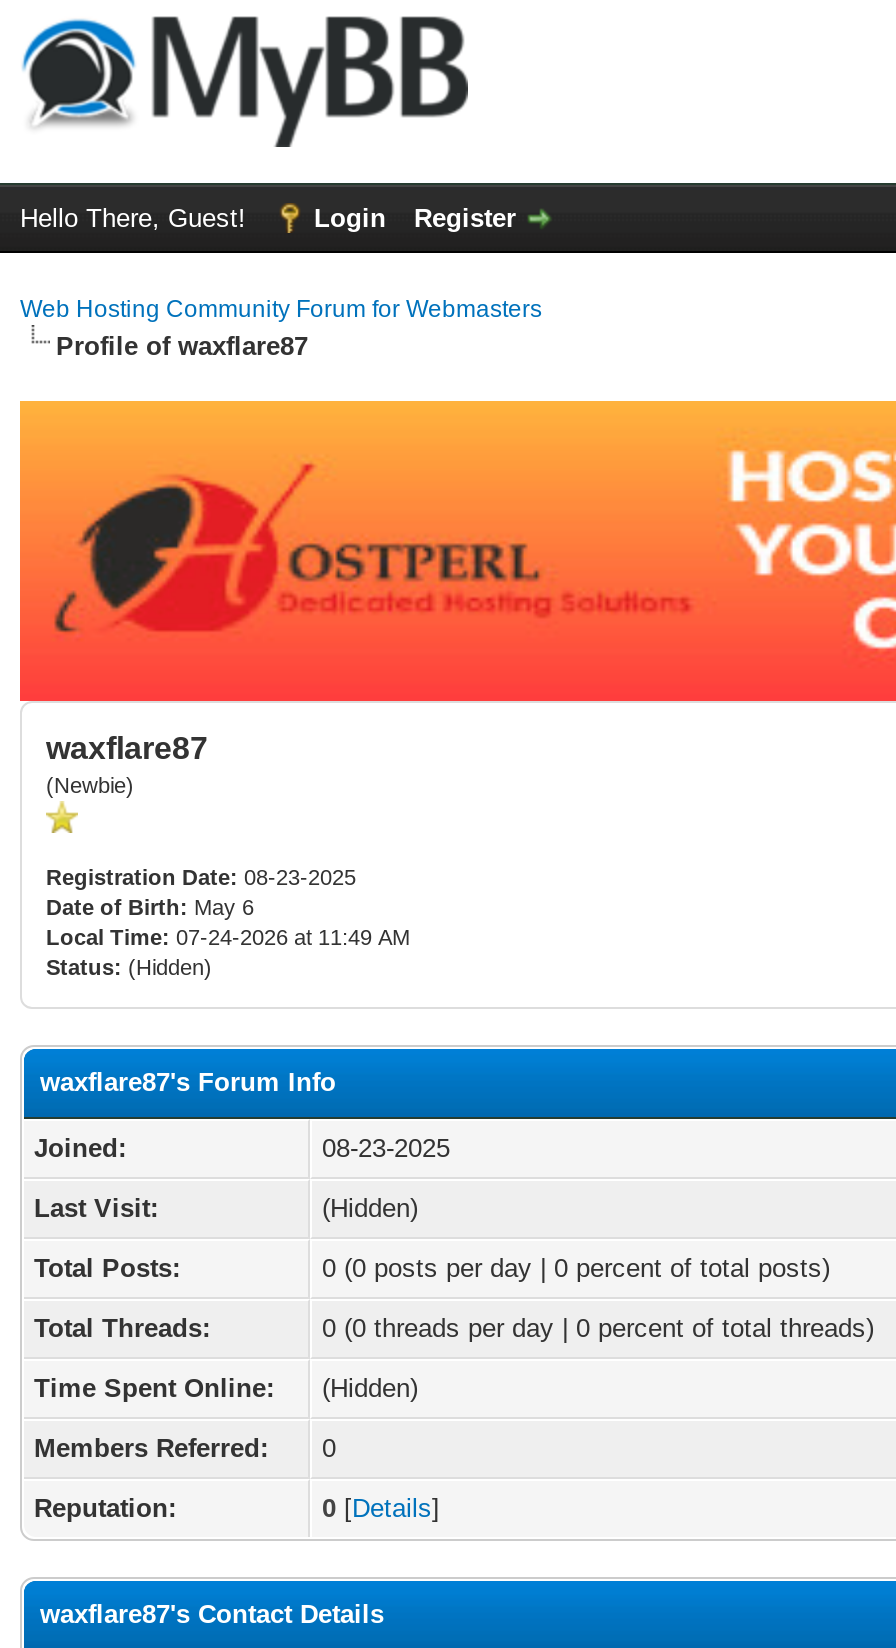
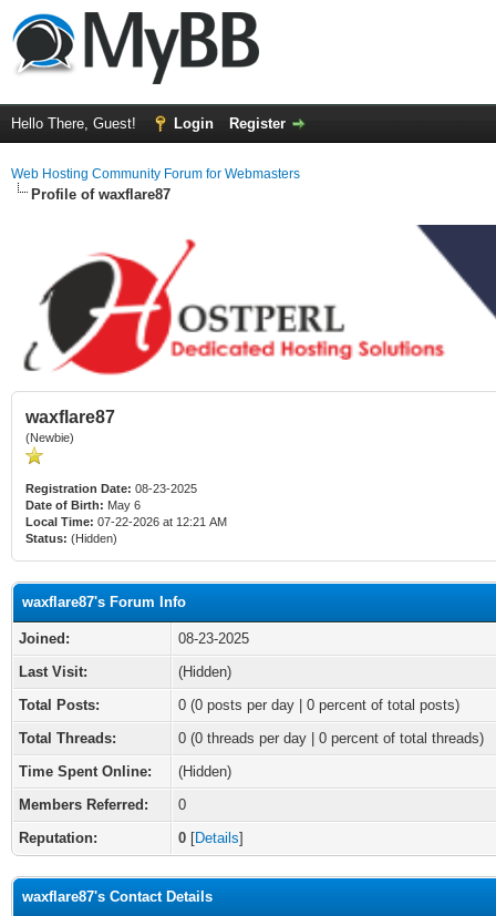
- [image]
+ [image]

- Local Time: 07-24-2026 at 11:49 AM
+ Local Time: 07-22-2026 at 12:21 AM
